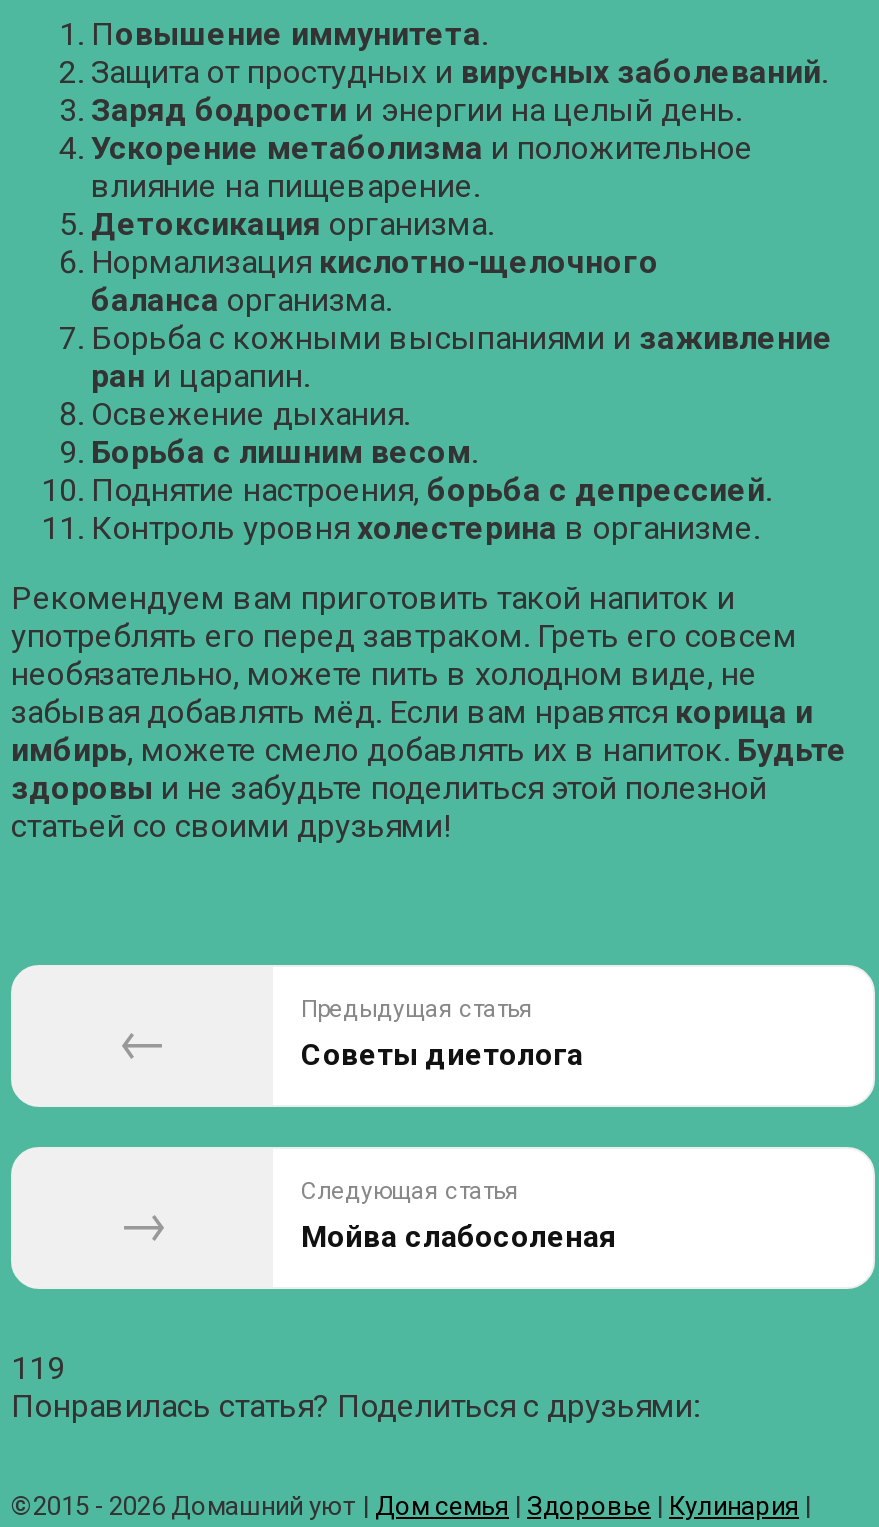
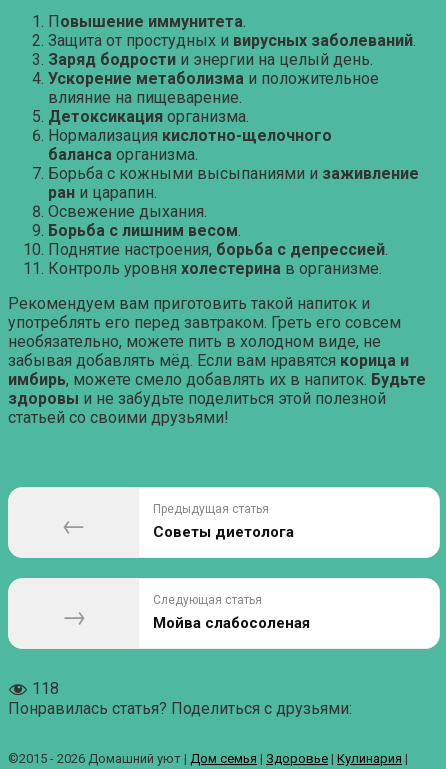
- 119
+ 118
